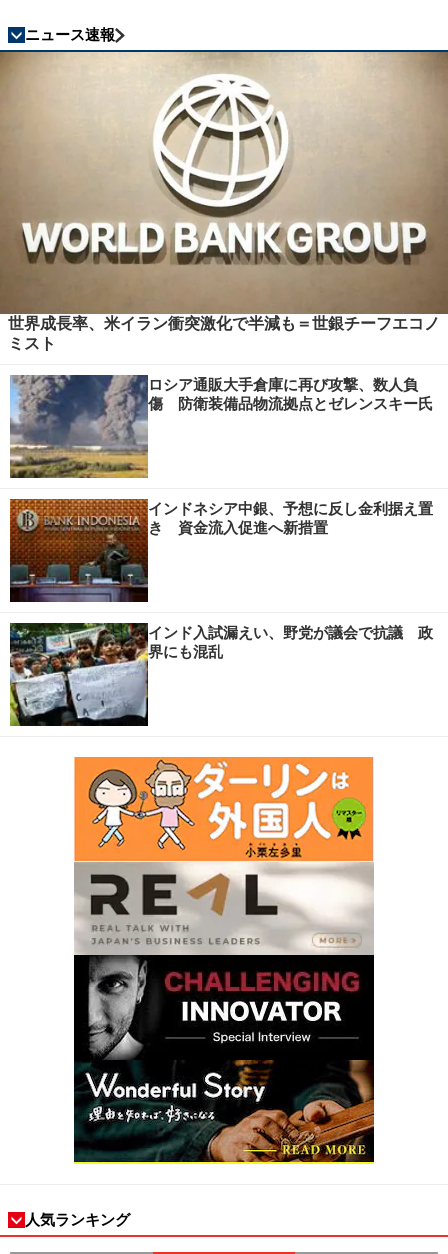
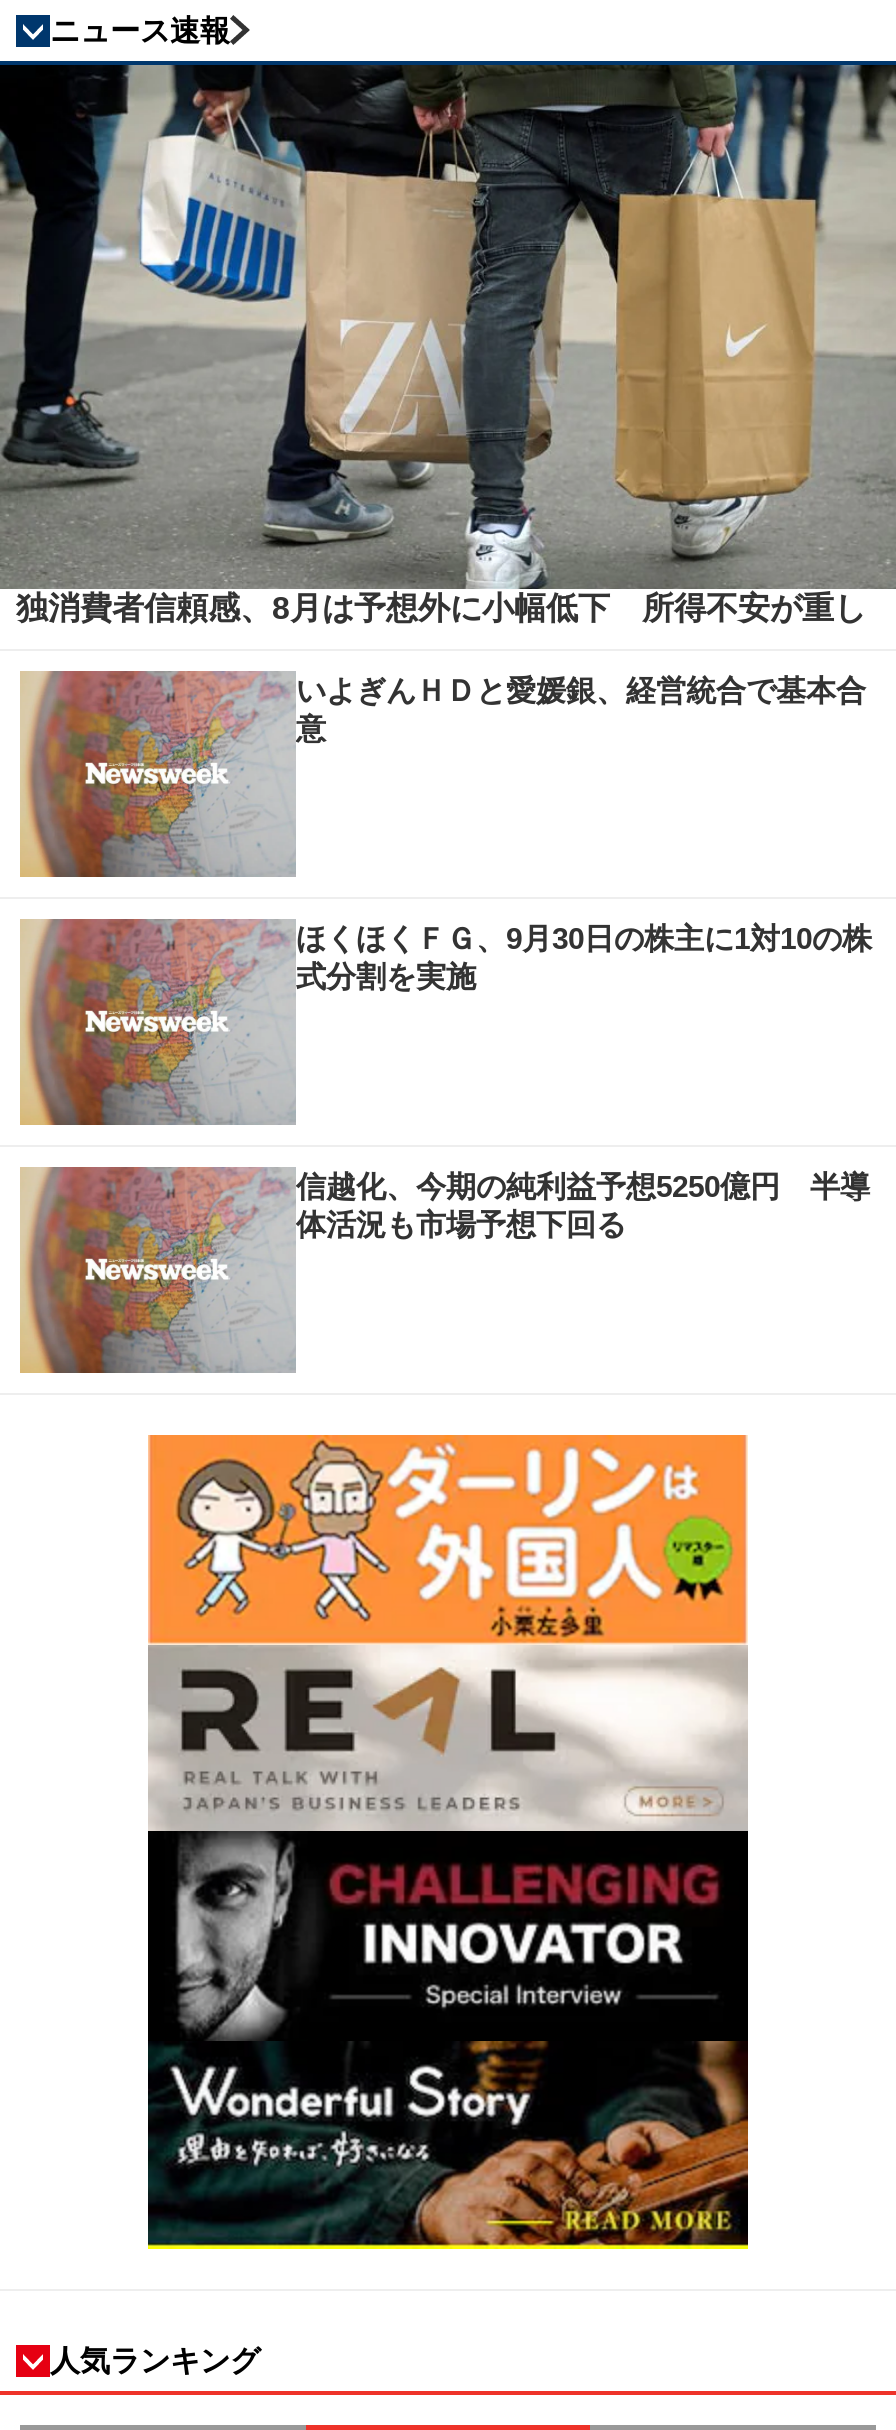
- [image]
- 世界成長率、米イラン衝突激化で半減も＝世銀チーフエコノ
- ミスト
+ [image]
+ 独消費者信頼感、8月は予想外に小幅低下 所得不安が重し

- [image]
- ロシア通販大手倉庫に再び攻撃、数人負
- 傷 防衛装備品物流拠点とゼレンスキー氏
+ [image]
+ いよぎんＨＤと愛媛銀、経営統合で基本合
+ 意

- [image]
- インドネシア中銀、予想に反し金利据え置
- き 資金流入促進へ新措置
+ [image]
+ ほくほくＦＧ、9月30日の株主に1対10の株
+ 式分割を実施

- [image]
- インド入試漏えい、野党が議会で抗議 政
- 界にも混乱
+ [image]
+ 信越化、今期の純利益予想5250億円 半導
+ 体活況も市場予想下回る
